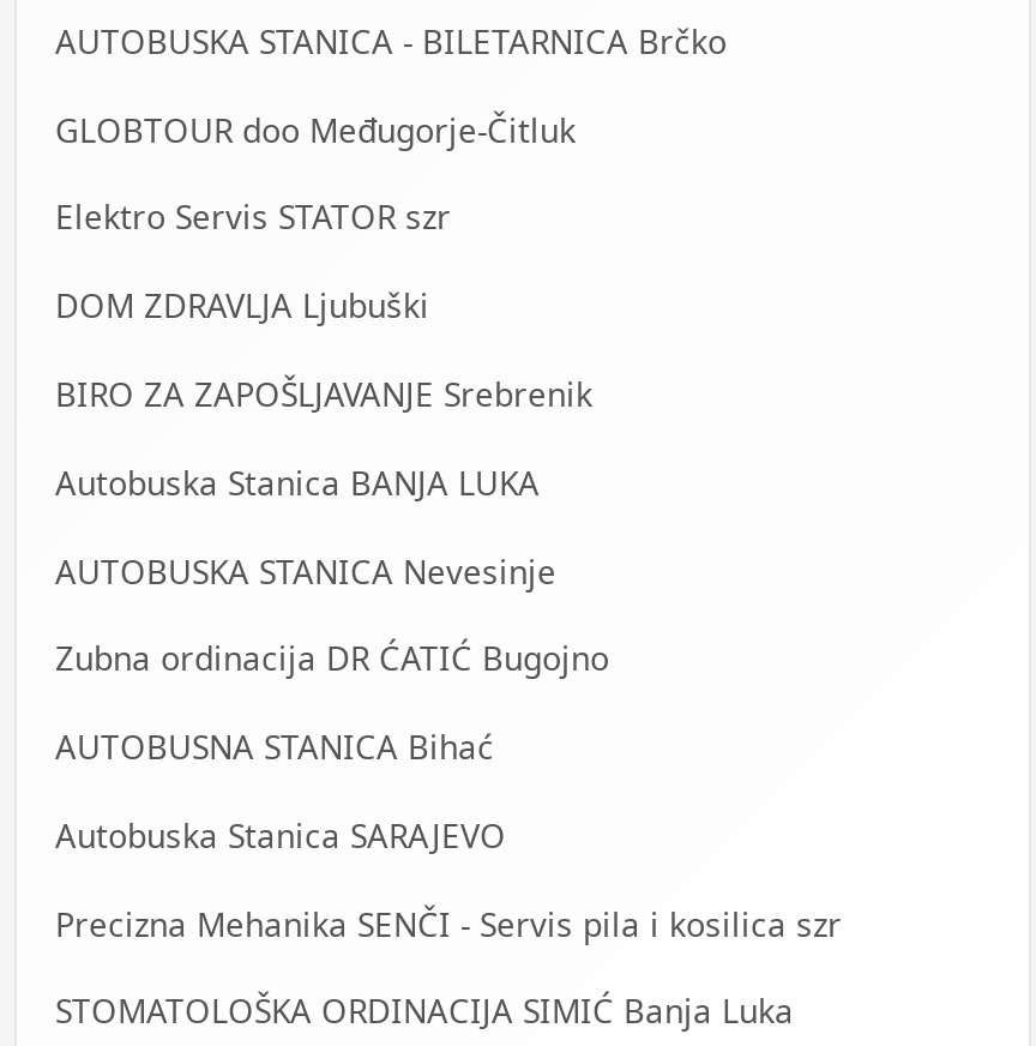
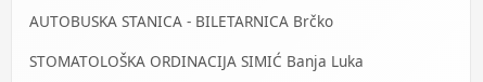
- GLOBTOUR doo Međugorje-Čitluk
- Elektro Servis STATOR szr
- DOM ZDRAVLJA Ljubuški
- BIRO ZA ZAPOŠLJAVANJE Srebrenik
- Autobuska Stanica BANJA LUKA
- AUTOBUSKA STANICA Nevesinje
- Zubna ordinacija DR ĆATIĆ Bugojno
- AUTOBUSNA STANICA Bihać
- Autobuska Stanica SARAJEVO
- Precizna Mehanika SENČI - Servis pila i kosilica szr
